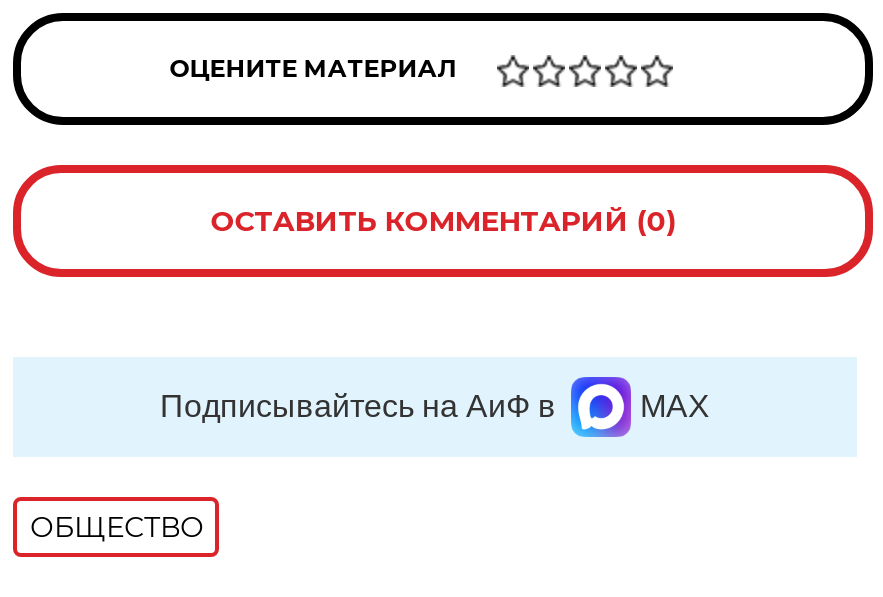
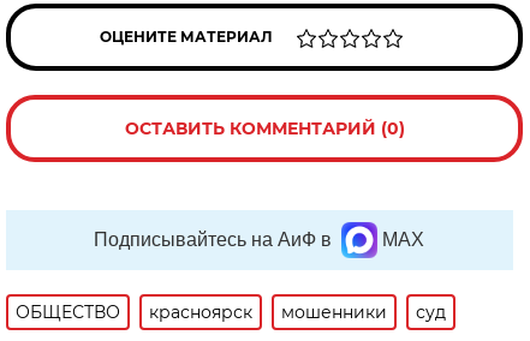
+ красноярск
+ мошенники
+ суд
